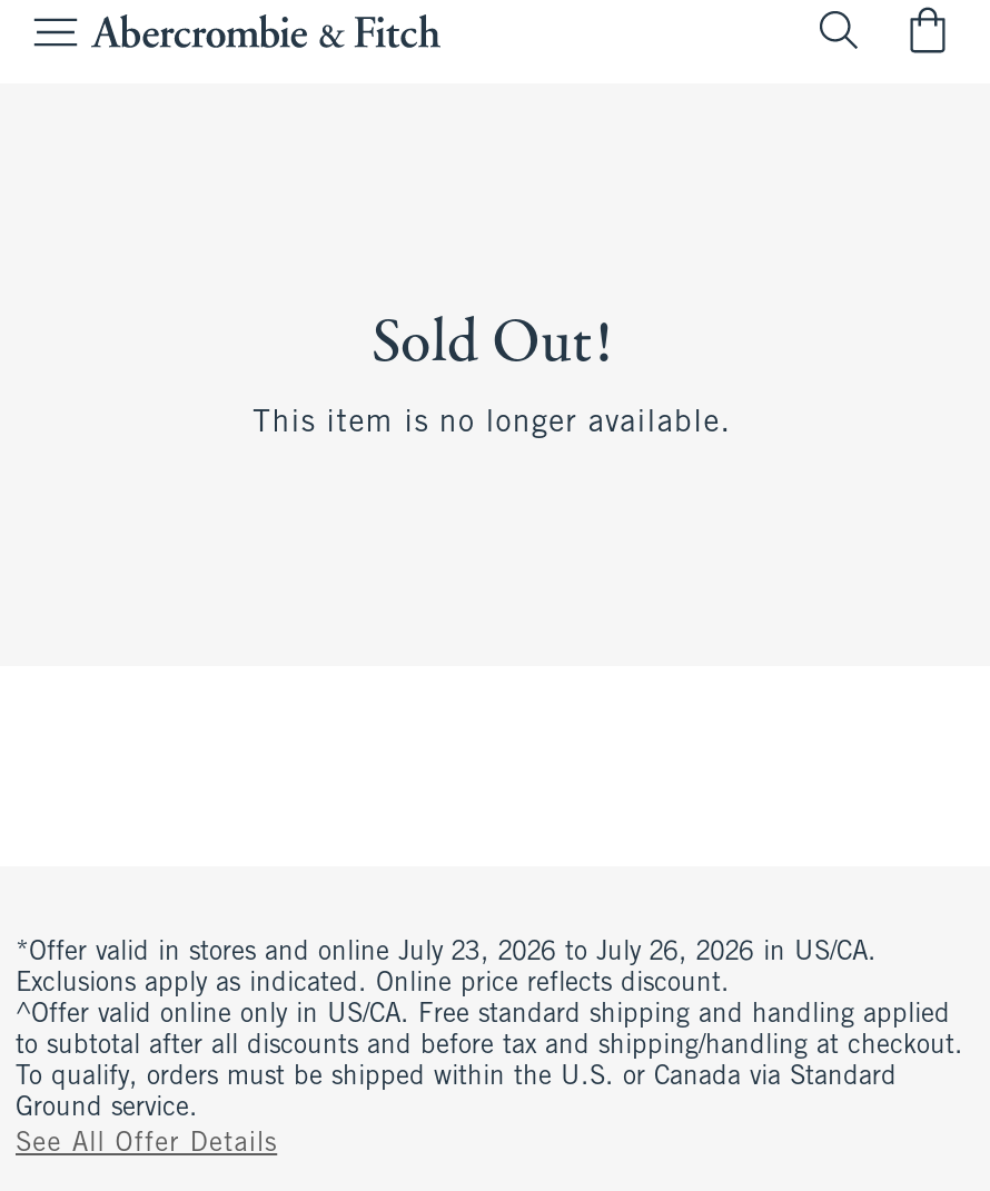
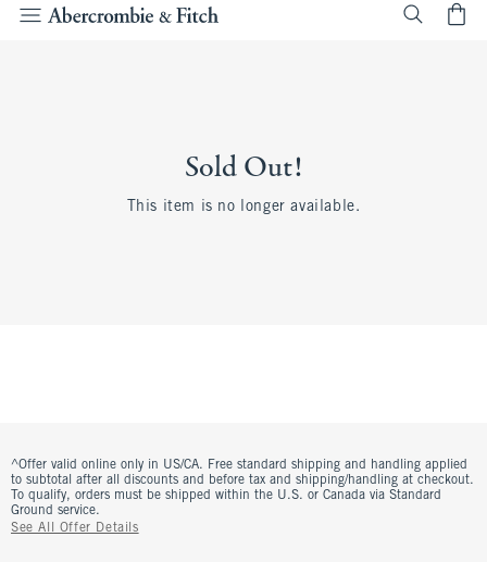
- *Offer valid in stores and online July 23, 2026 to July 26, 2026 in US/CA.
- Exclusions apply as indicated. Online price reflects discount.
